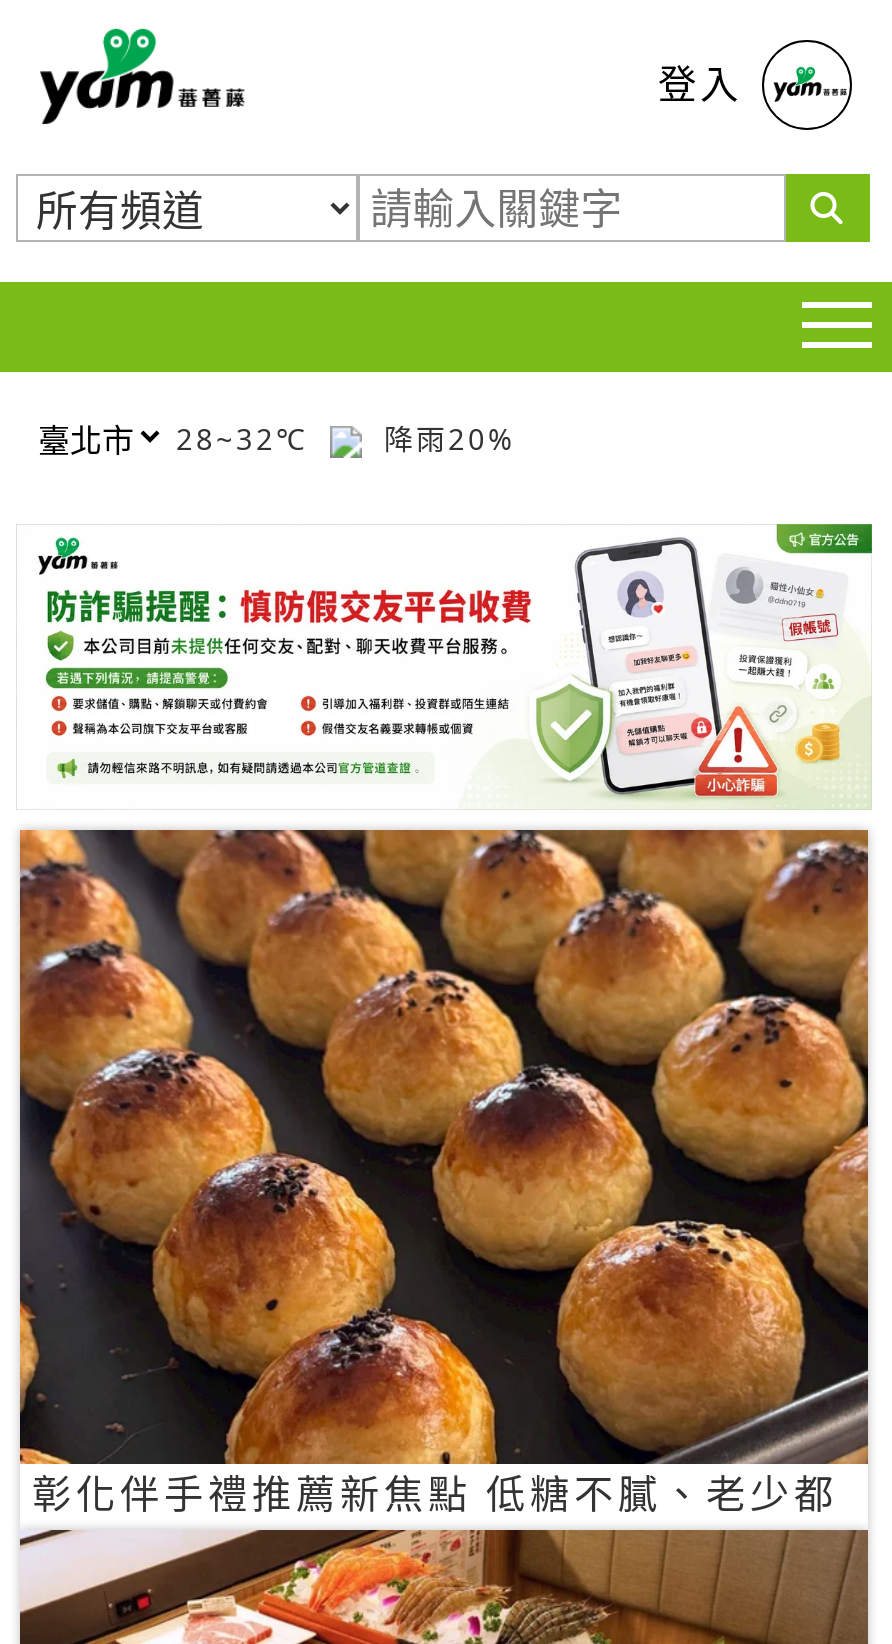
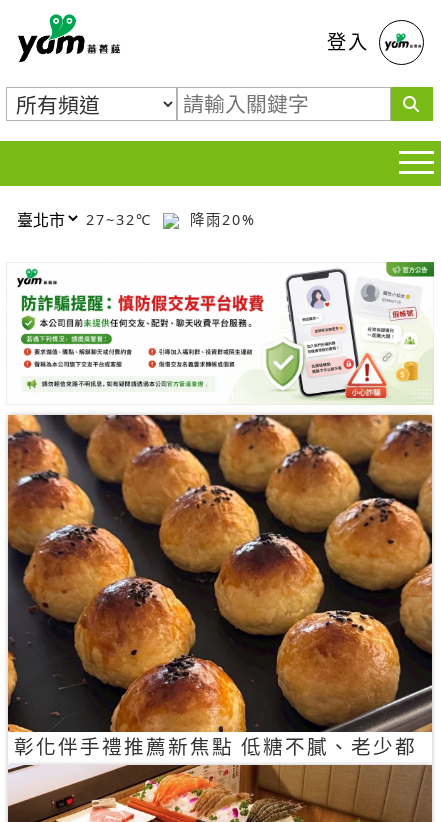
- 28~32℃ 降雨20%
+ 27~32℃ 降雨20%
